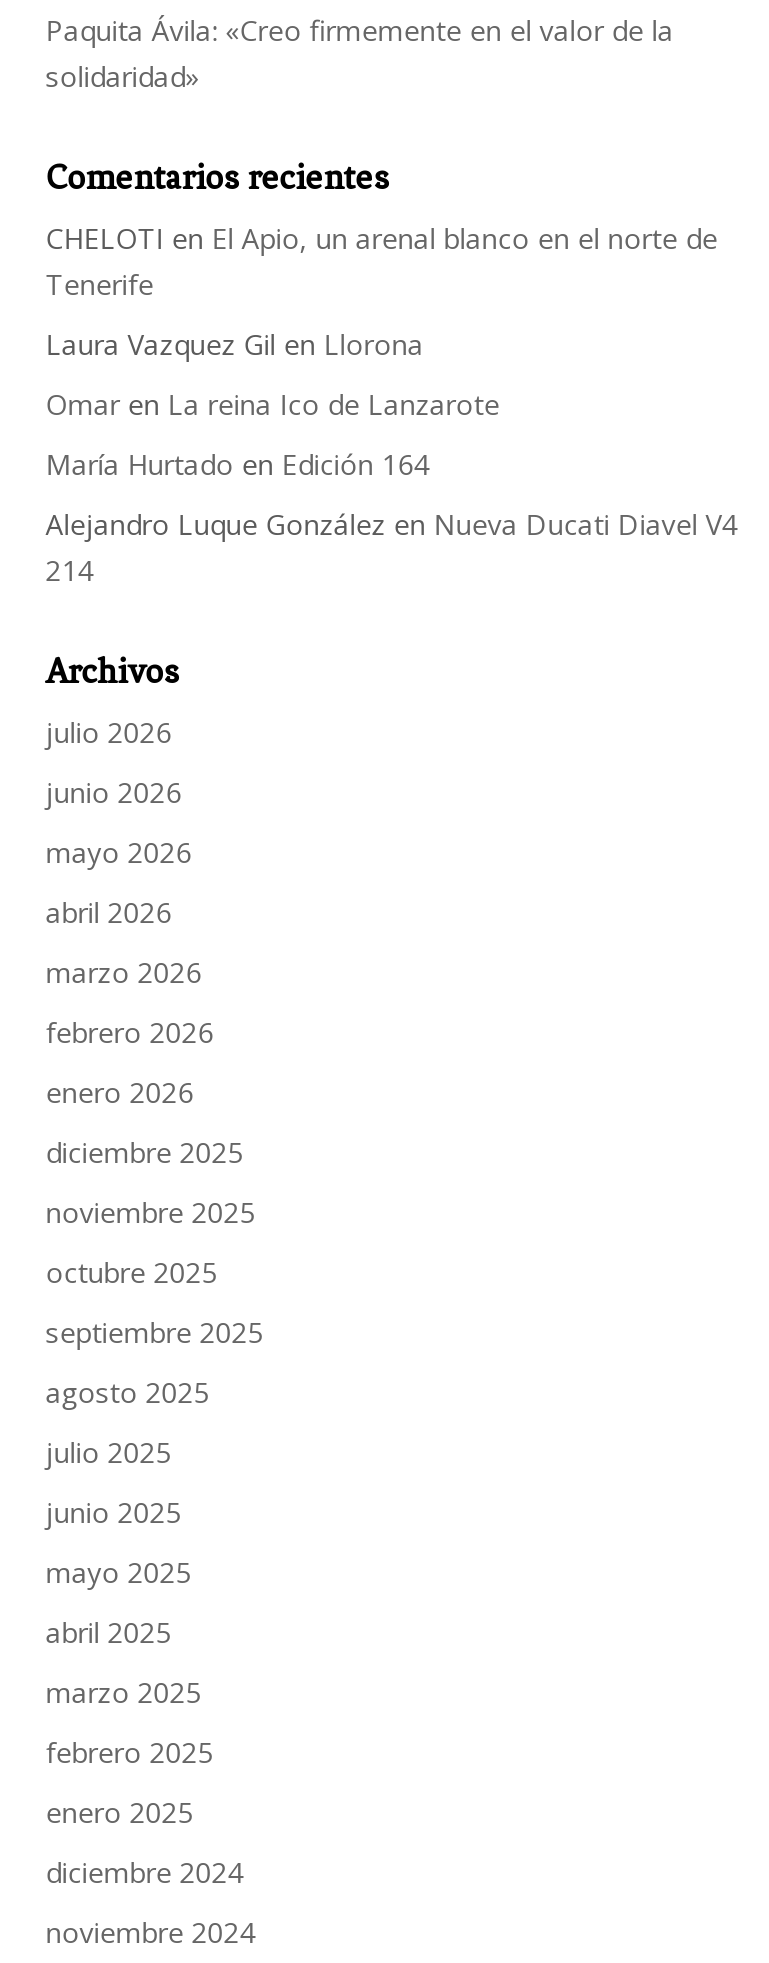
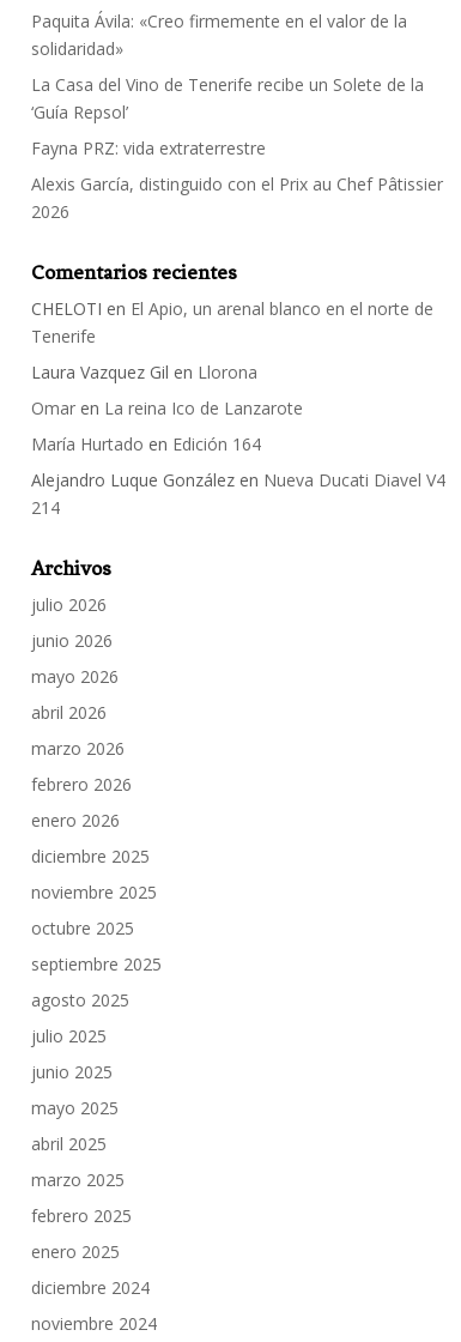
+ La Casa del Vino de Tenerife recibe un Solete de la
+ ‘Guía Repsol’
+ Fayna PRZ: vida extraterrestre
+ Alexis García, distinguido con el Prix au Chef Pâtissier
+ 2026
